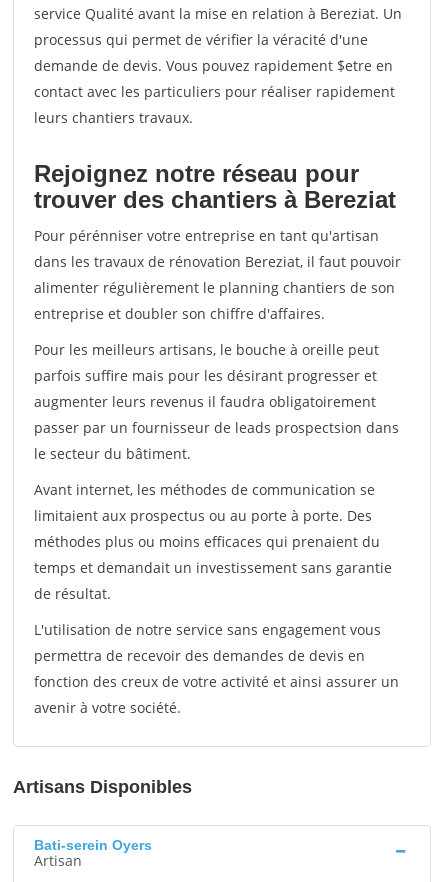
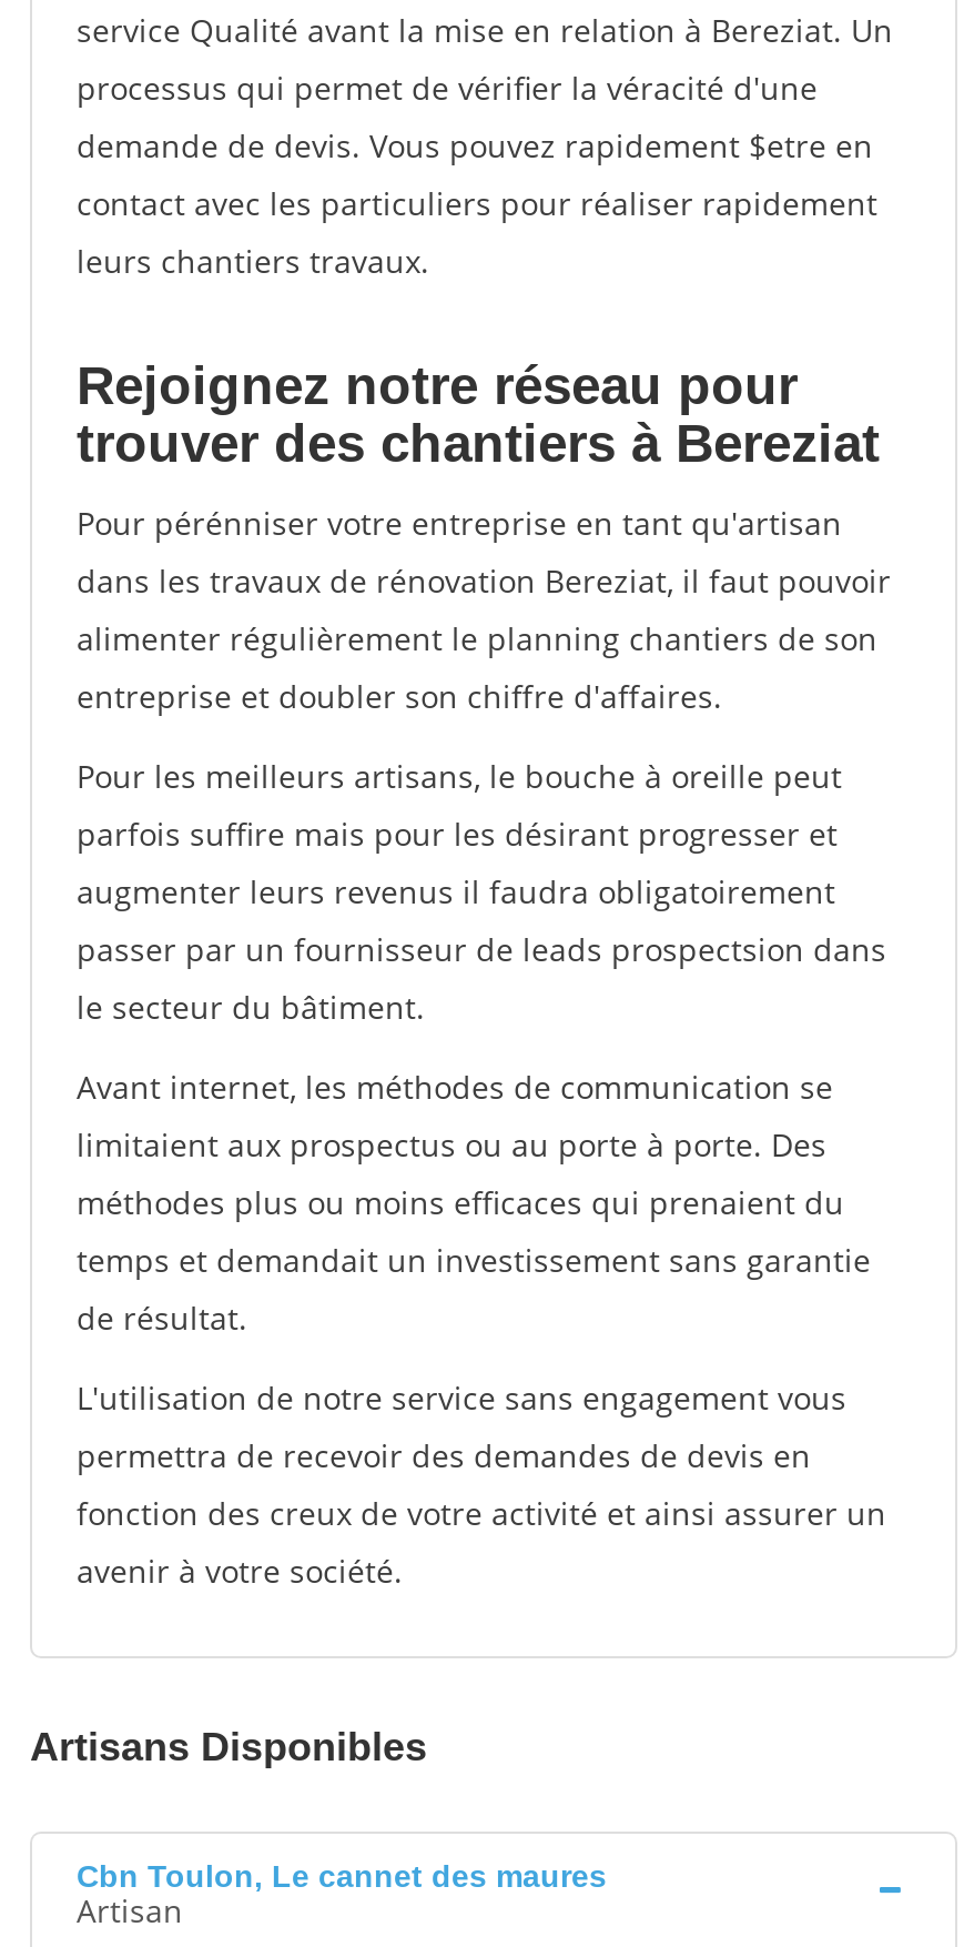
- Bati-serein Oyers
+ Cbn Toulon, Le cannet des maures
